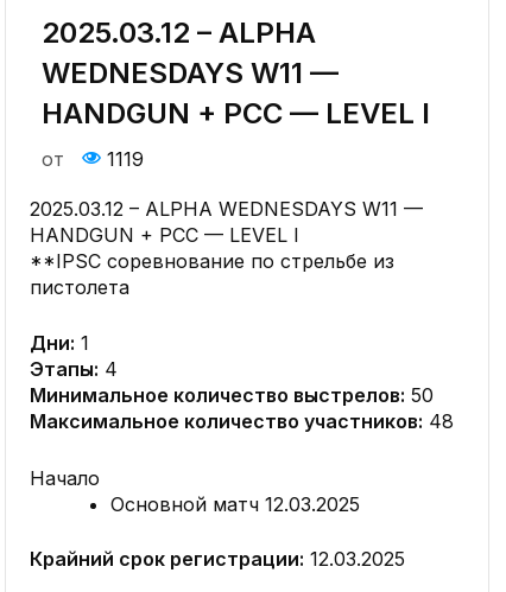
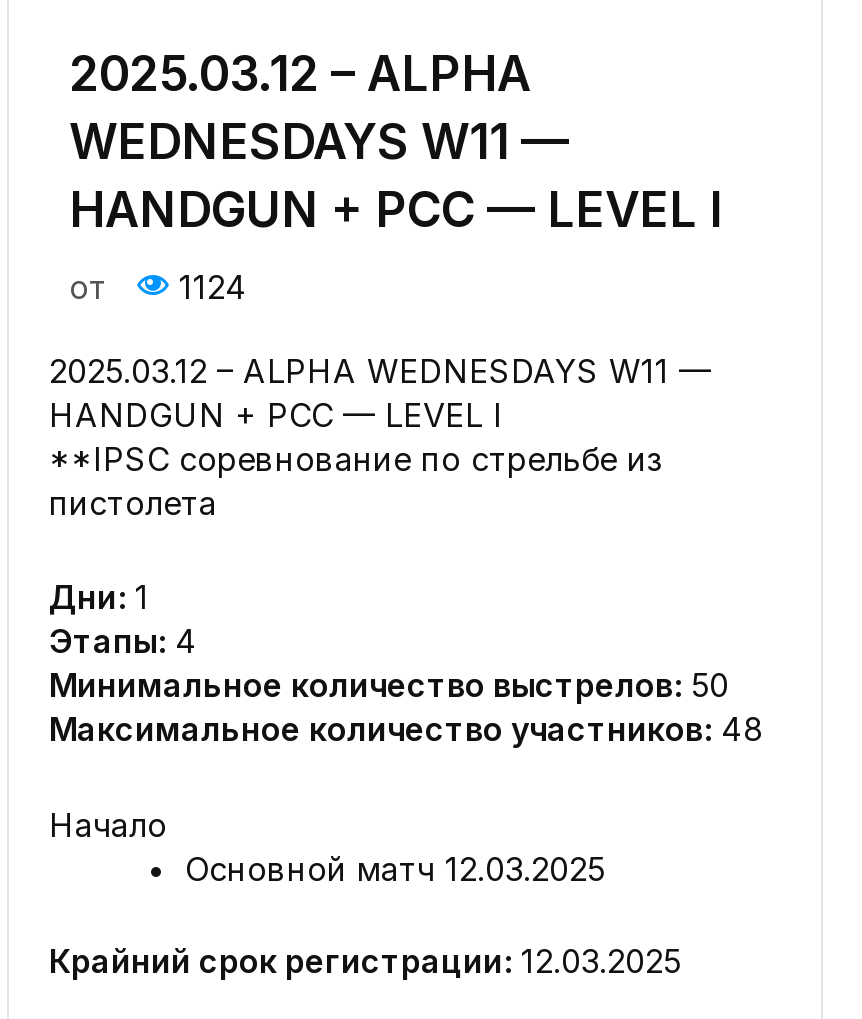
- от 1119
+ от 1124
